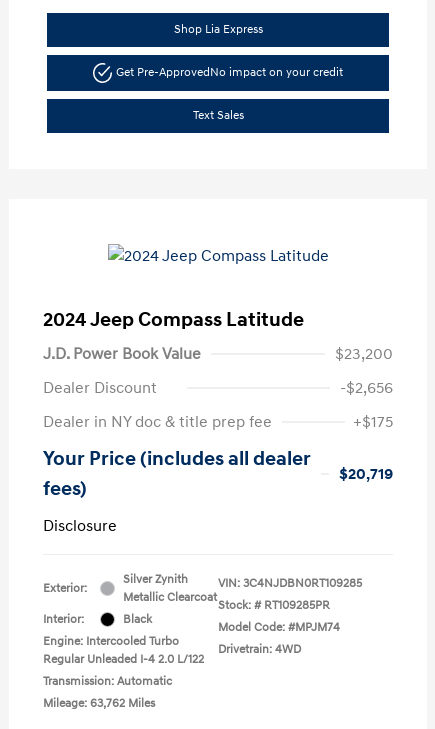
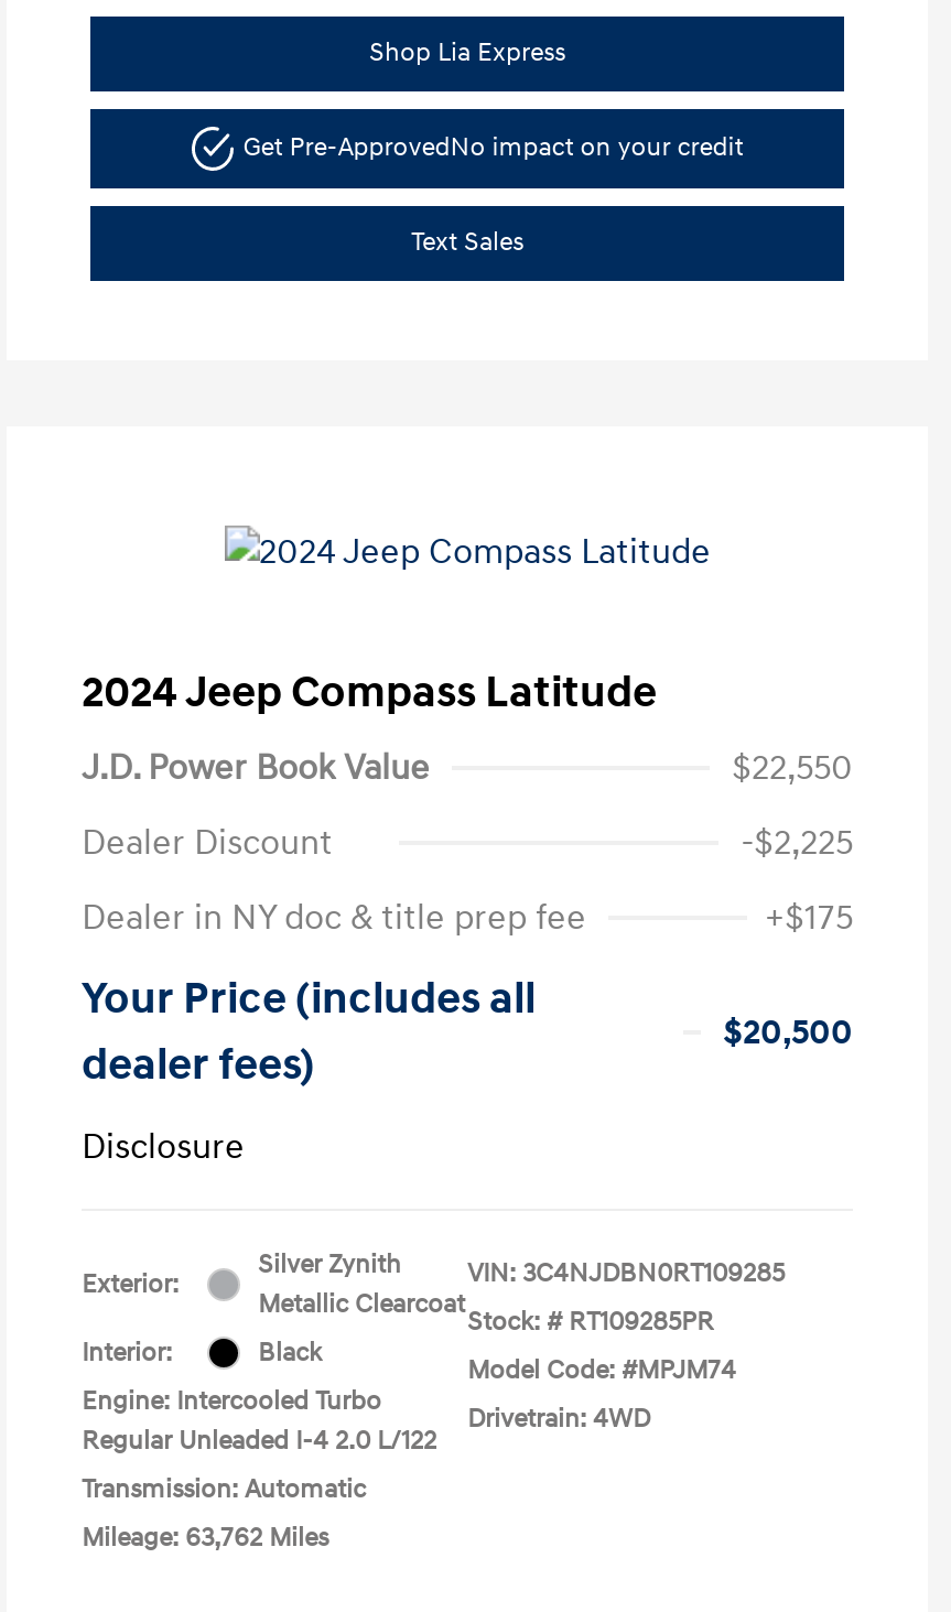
- $23,200
+ $22,550

- -$2,656
+ -$2,225

- $20,719
+ $20,500
